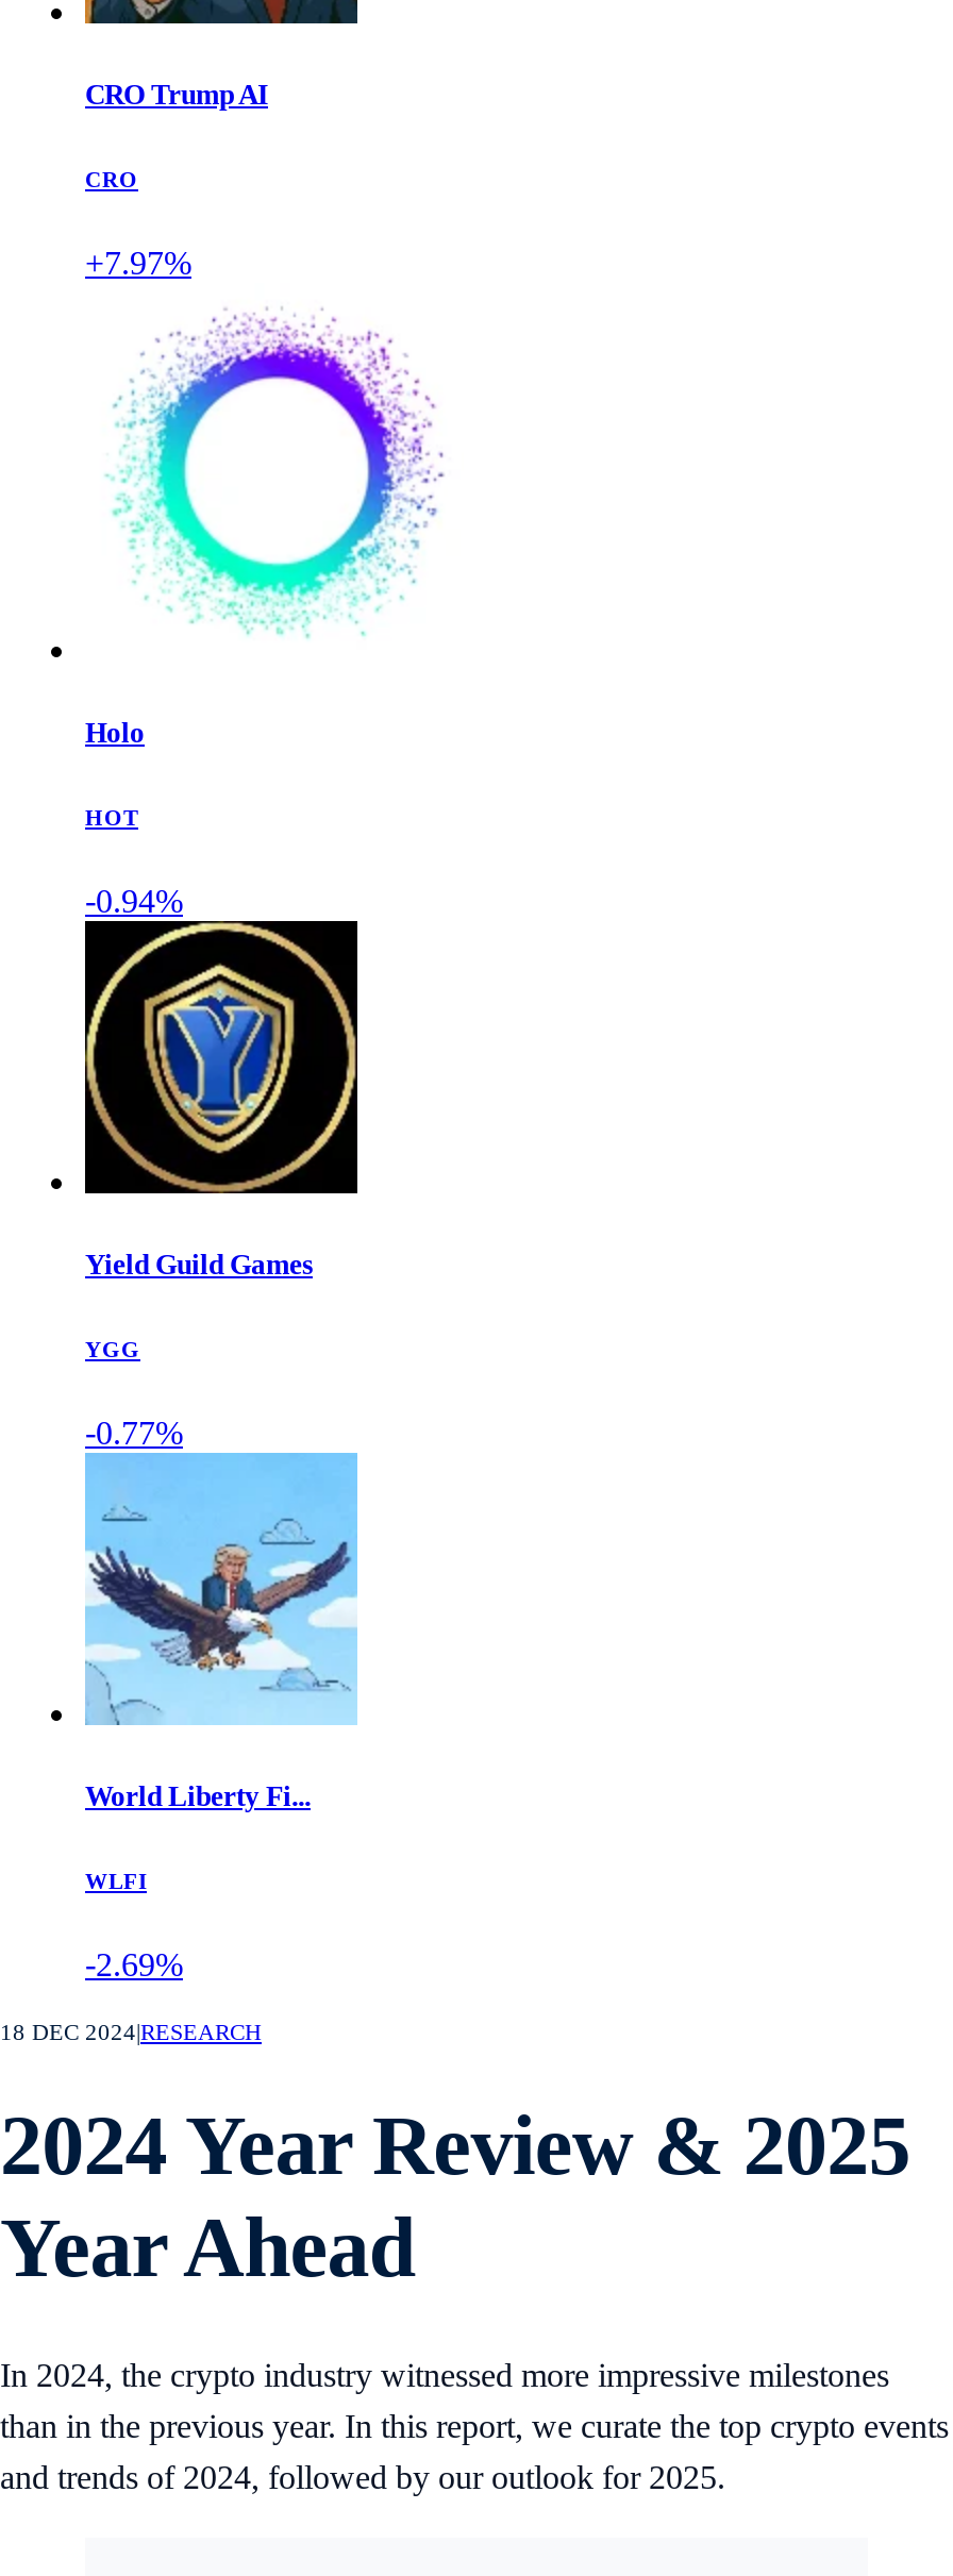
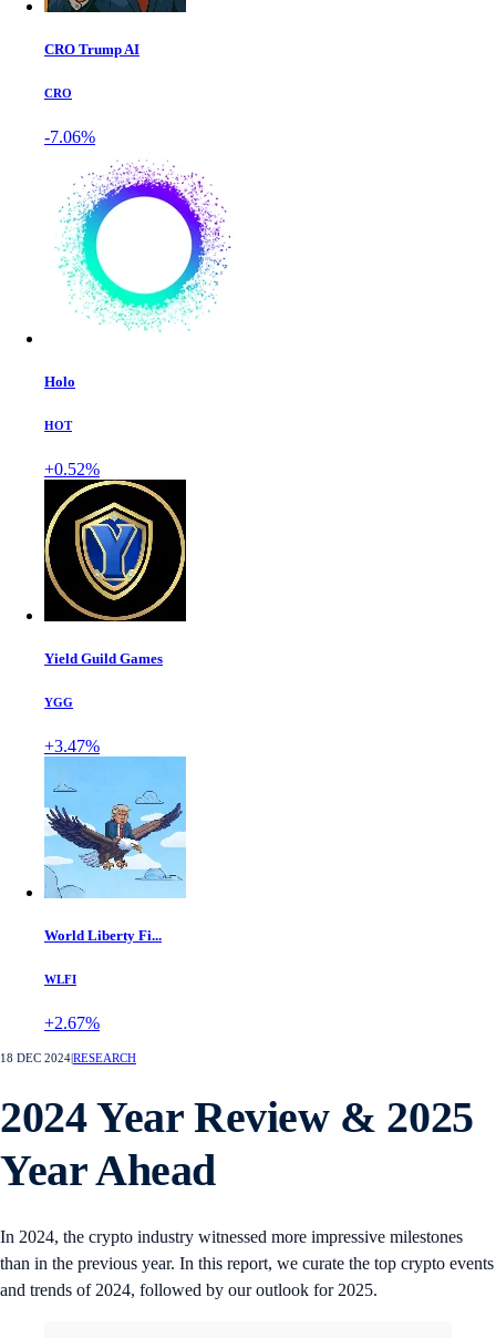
- +7.97%
+ -7.06%

- -0.94%
+ +0.52%

- -0.77%
+ +3.47%

- -2.69%
+ +2.67%
